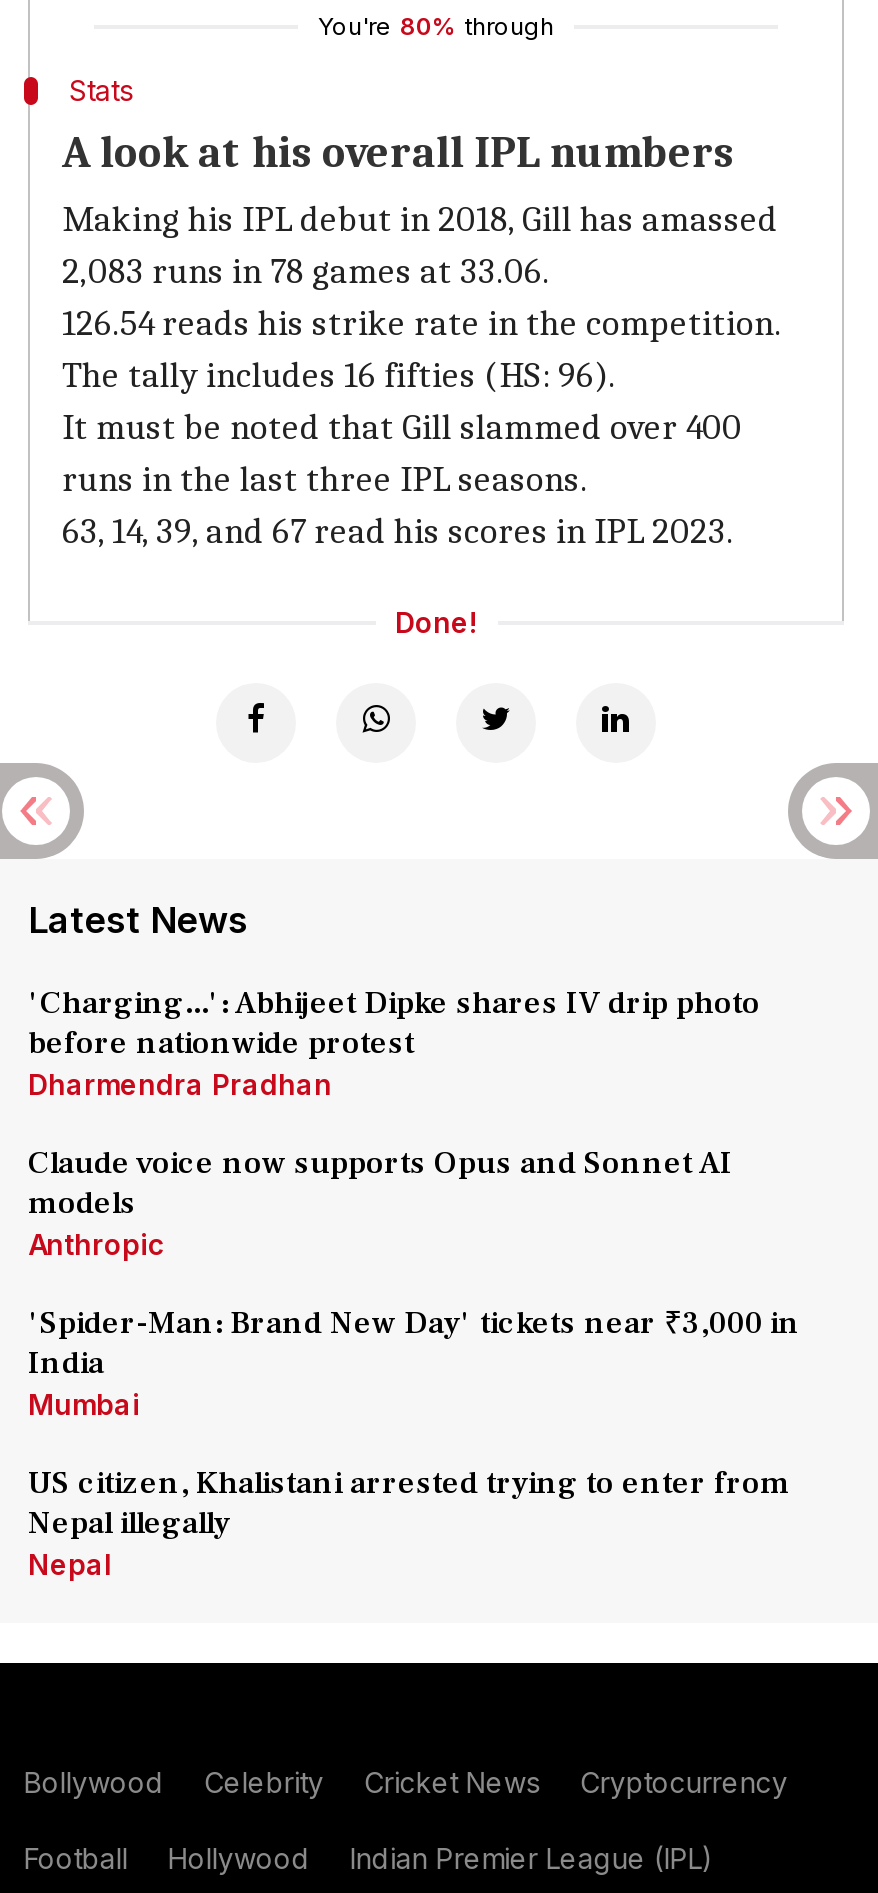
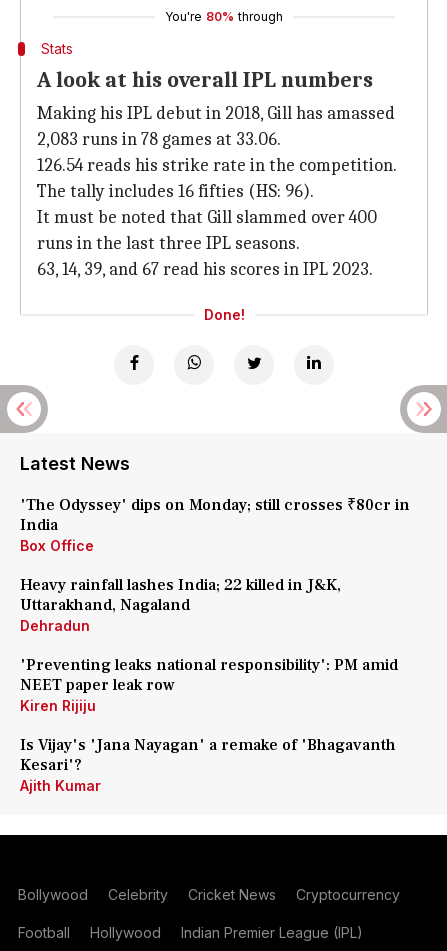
- 'Charging...': Abhijeet Dipke shares IV drip photo
- before nationwide protest
- Dharmendra Pradhan
- Claude voice now supports Opus and Sonnet AI
- models
- Anthropic
- 'Spider-Man: Brand New Day' tickets near ₹3,000 in
+ 'The Odyssey' dips on Monday; still crosses ₹80cr in

moved up: India

- Mumbai
- US citizen, Khalistani arrested trying to enter from
- Nepal illegally
- Nepal
+ Box Office
+ Heavy rainfall lashes India; 22 killed in J&K,
+ Uttarakhand, Nagaland
+ Dehradun
+ 'Preventing leaks national responsibility': PM amid
+ NEET paper leak row
+ Kiren Rijiju
+ Is Vijay's 'Jana Nayagan' a remake of 'Bhagavanth
+ Kesari'?
+ Ajith Kumar
